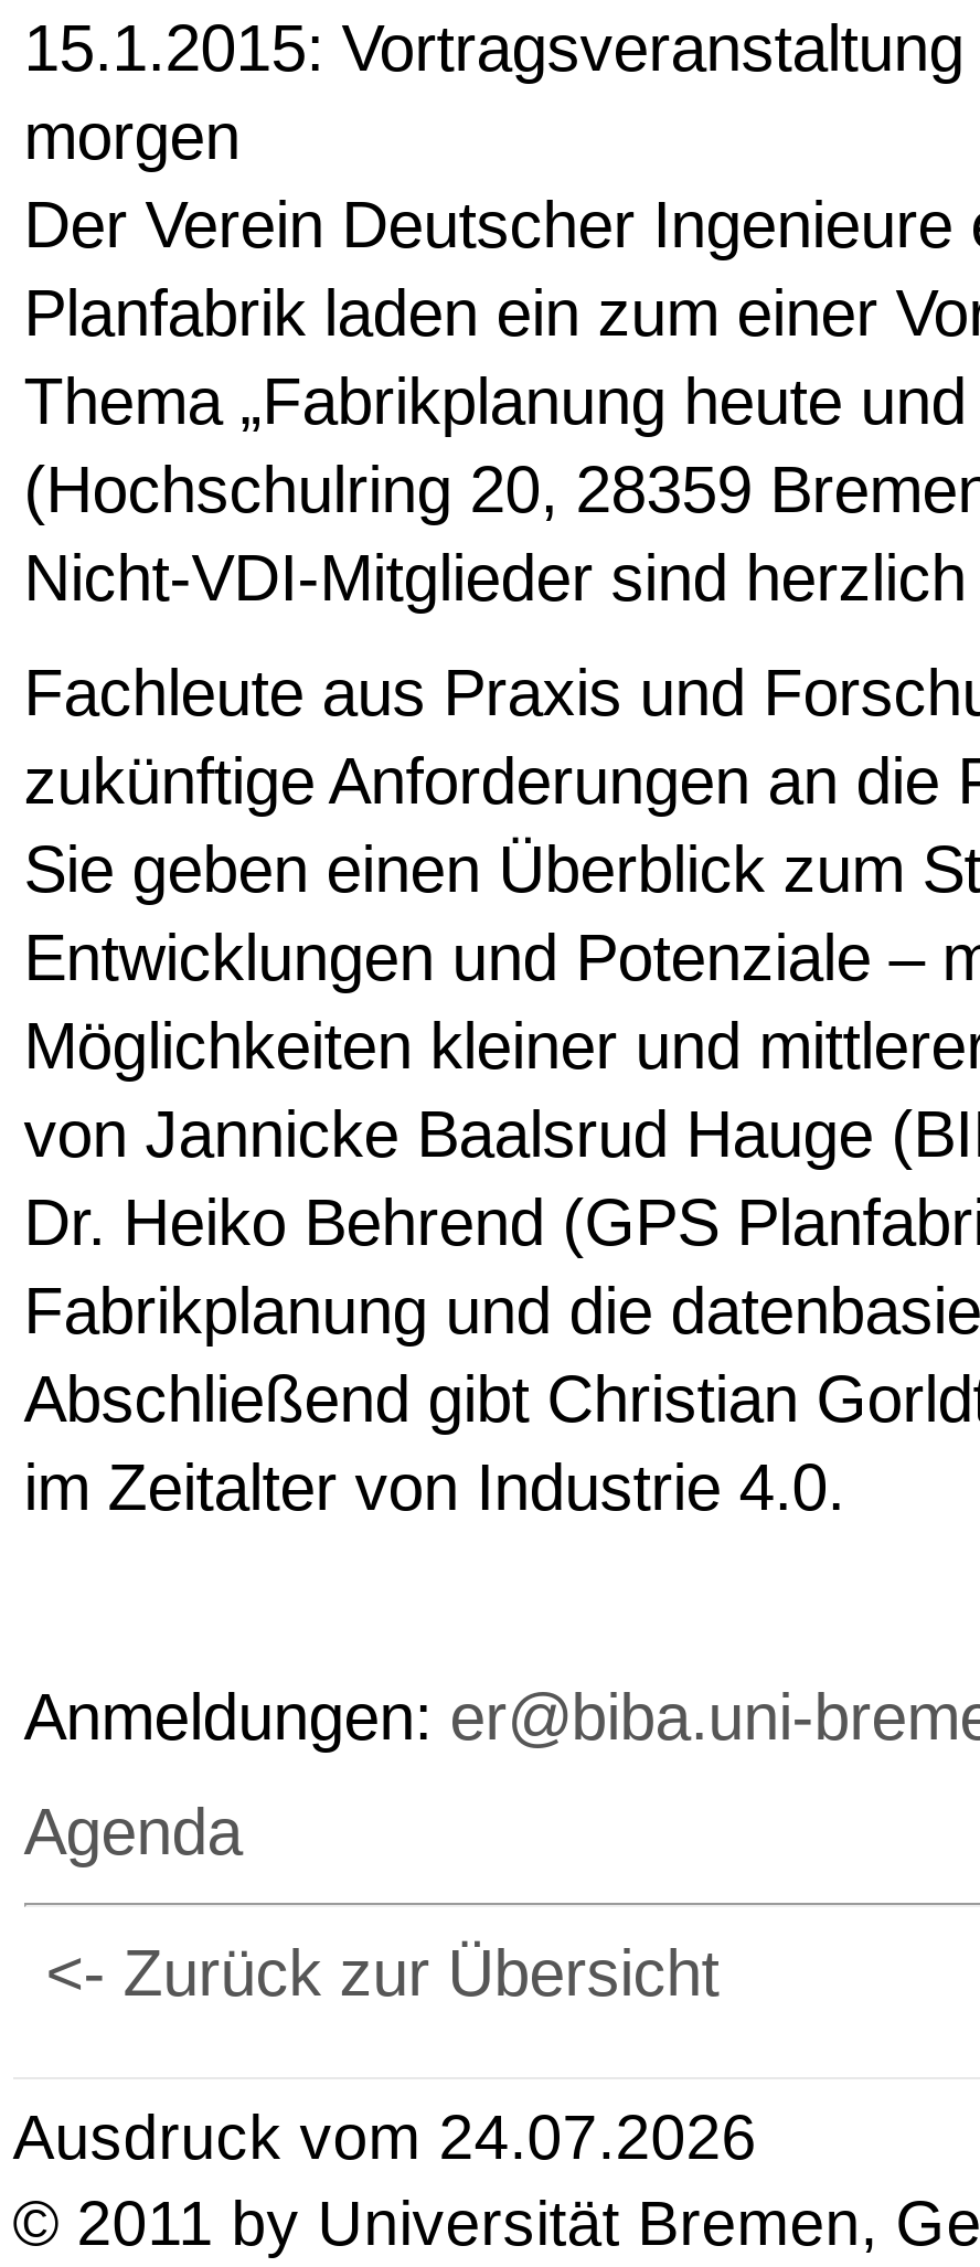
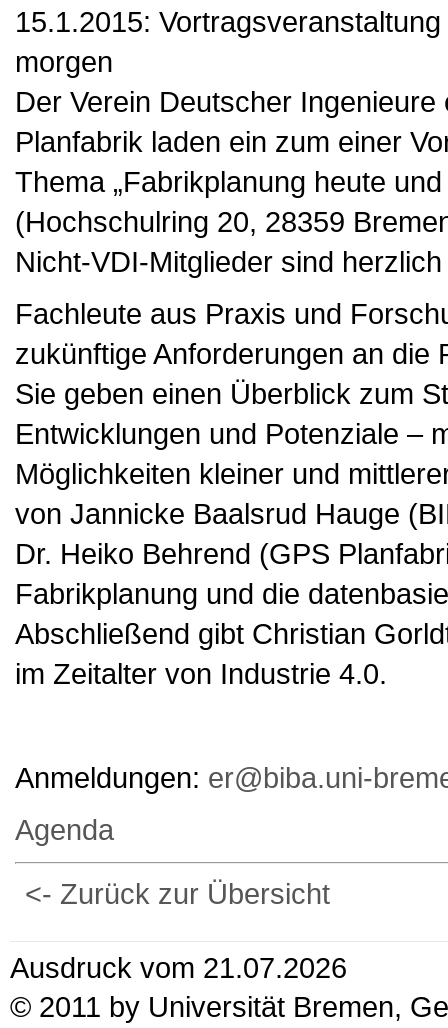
- Ausdruck vom 24.07.2026
+ Ausdruck vom 21.07.2026
